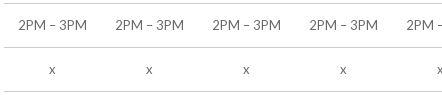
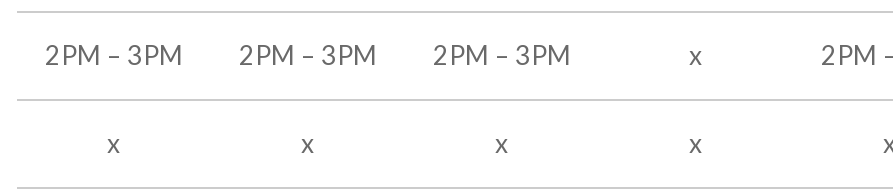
- 2PM – 3PM
+ x
